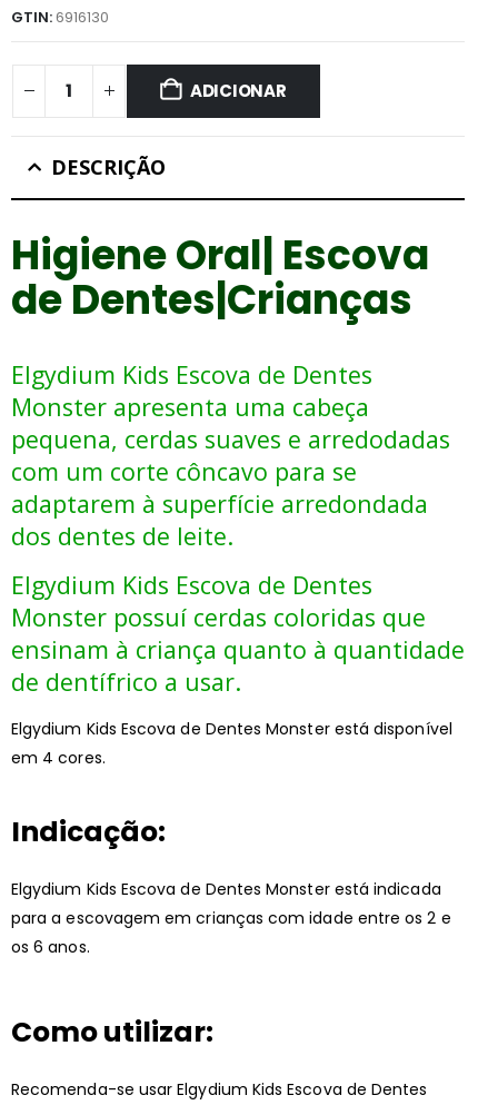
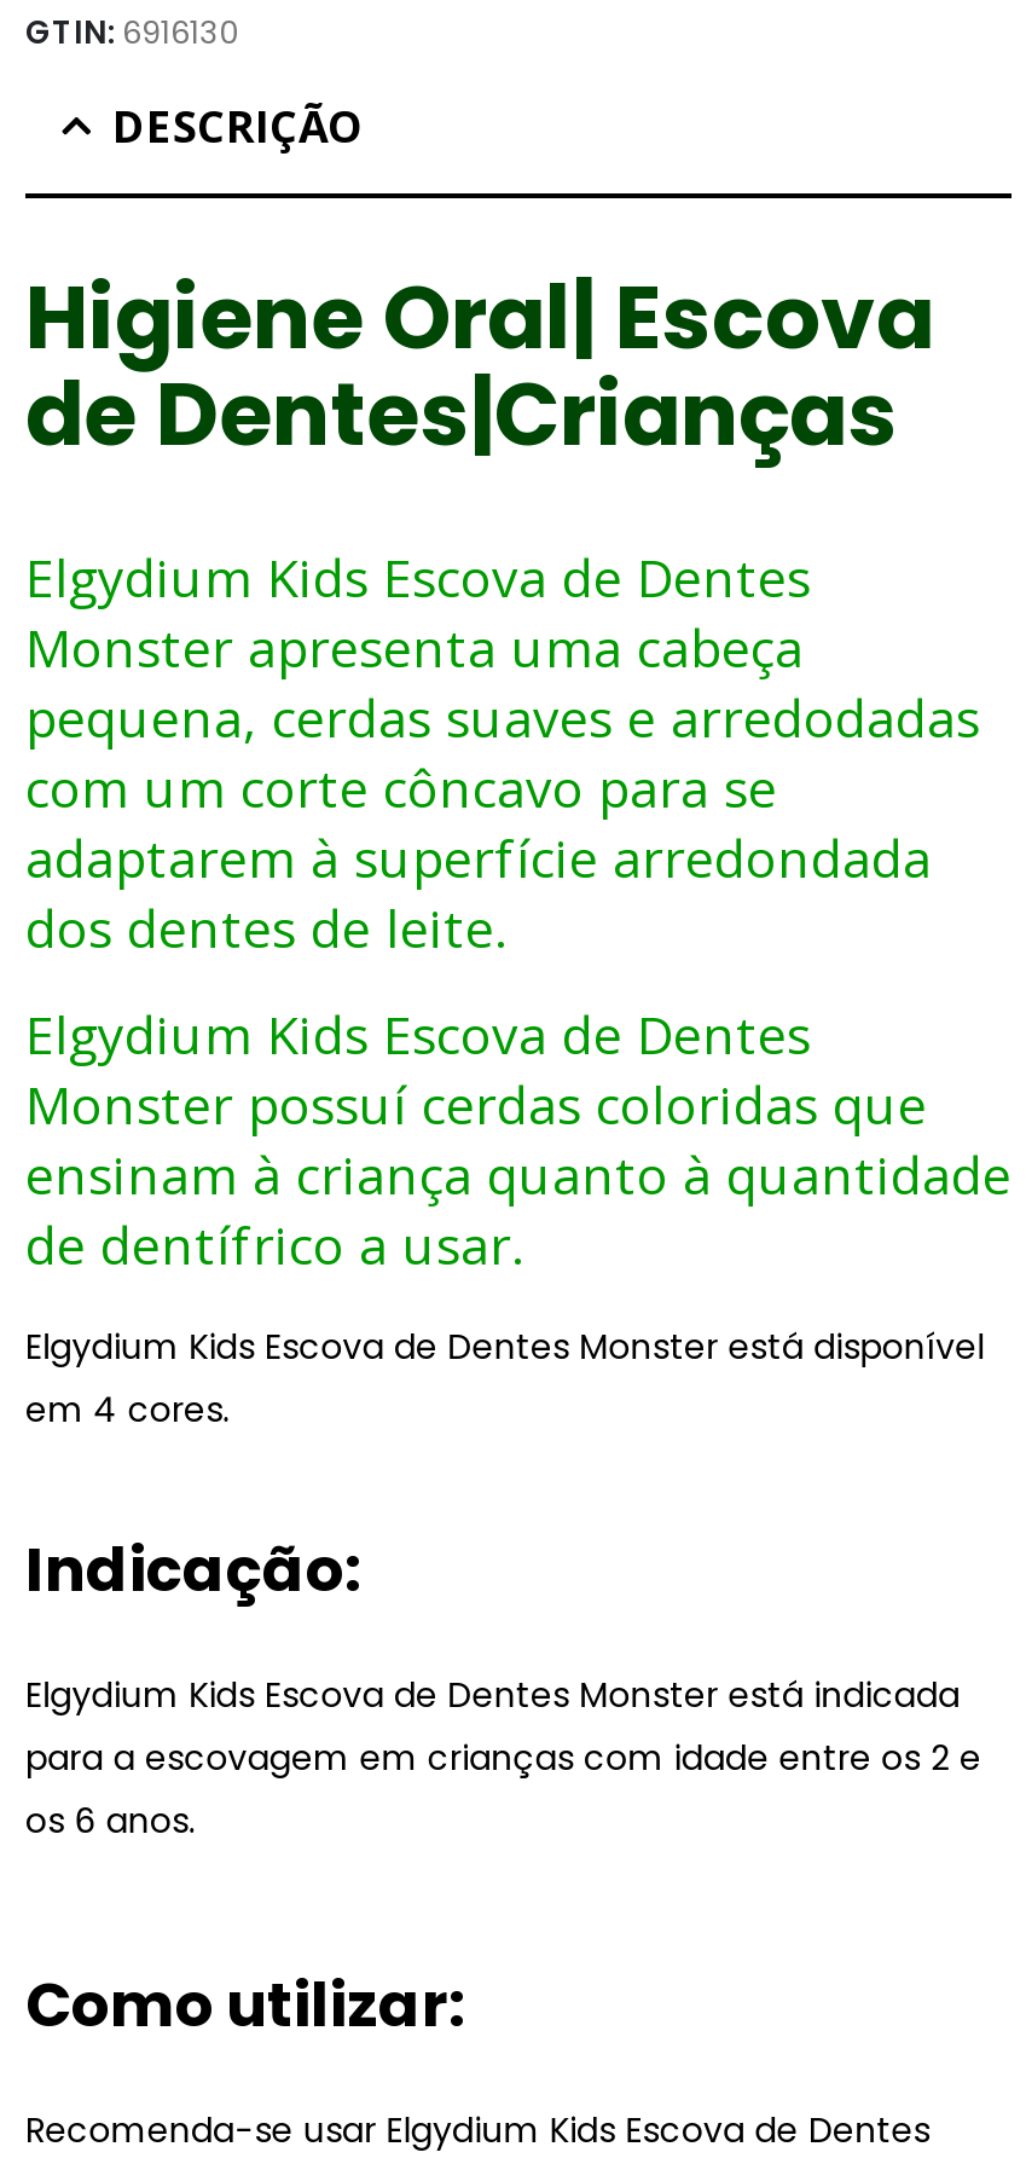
- ADICIONAR
